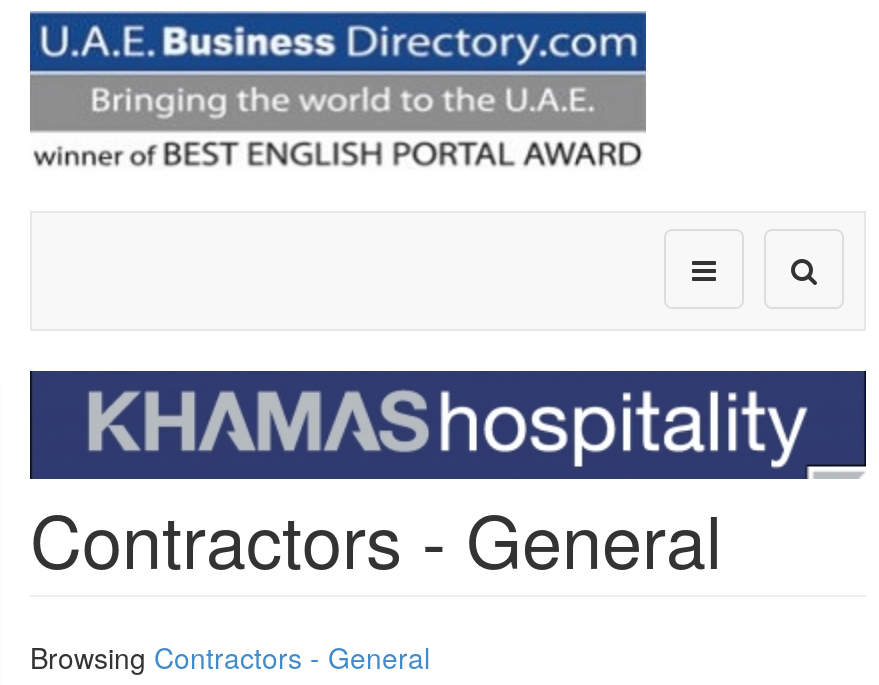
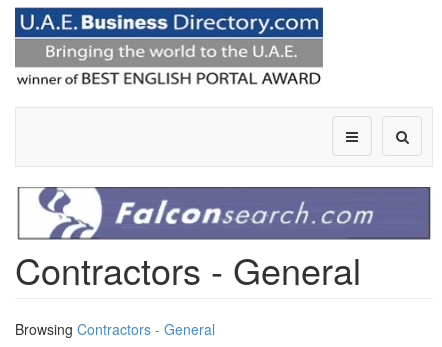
- [image]
+ [image]
